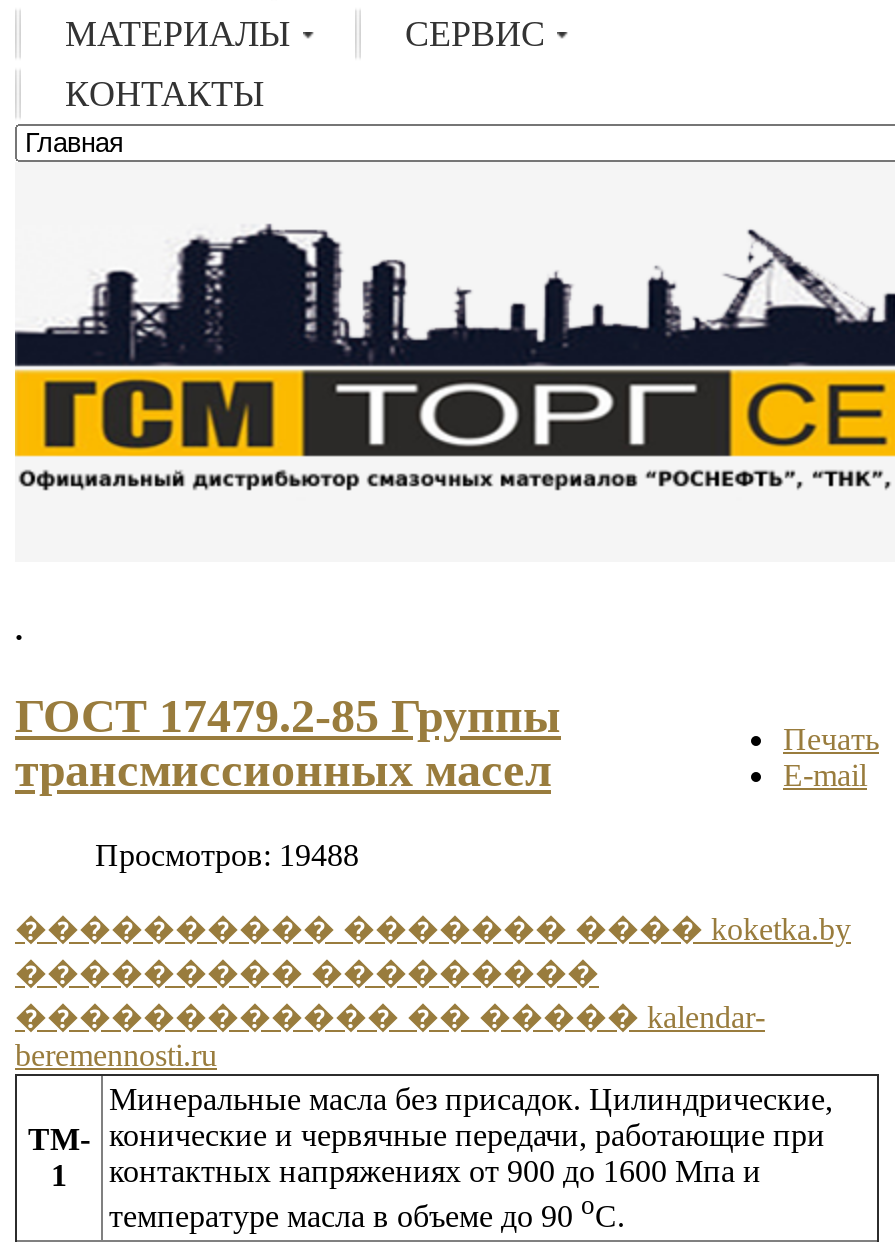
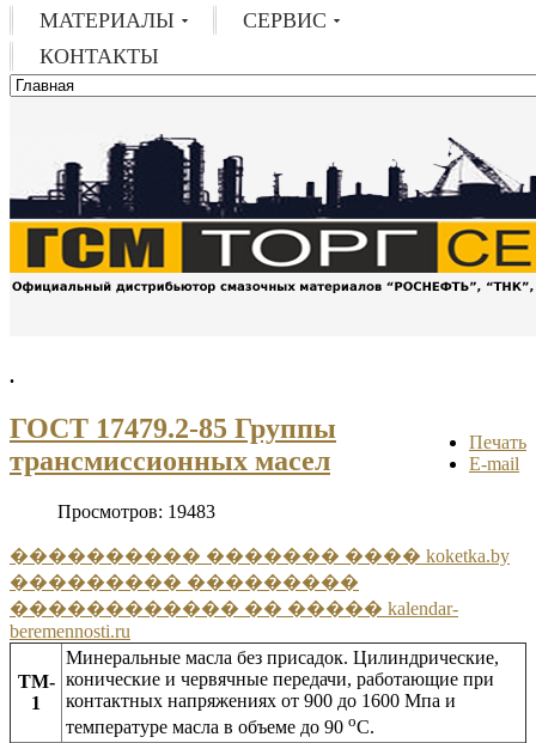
- Просмотров: 19488
+ Просмотров: 19483
